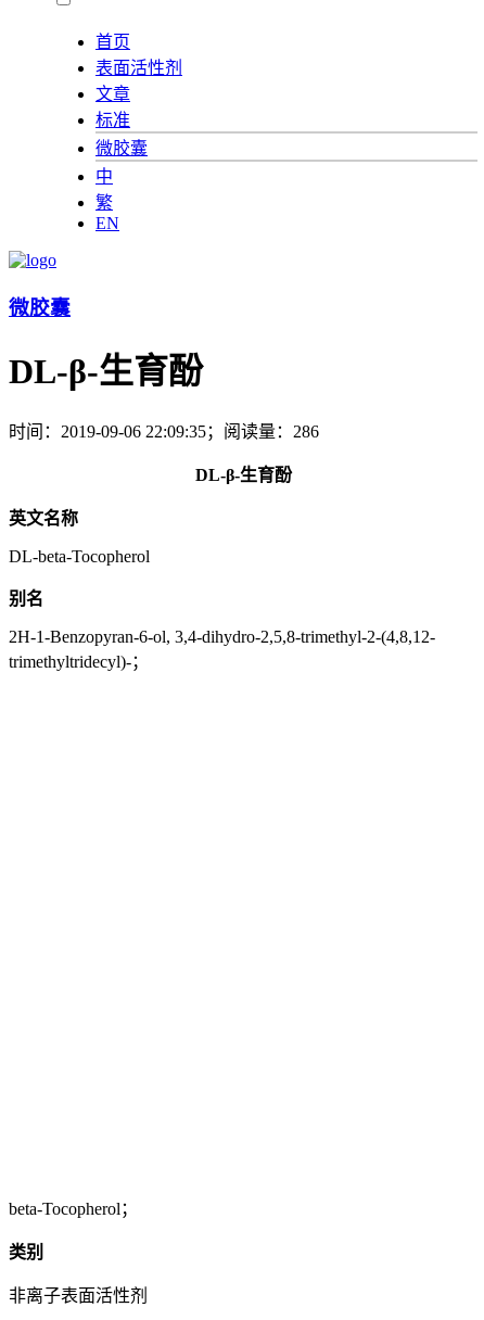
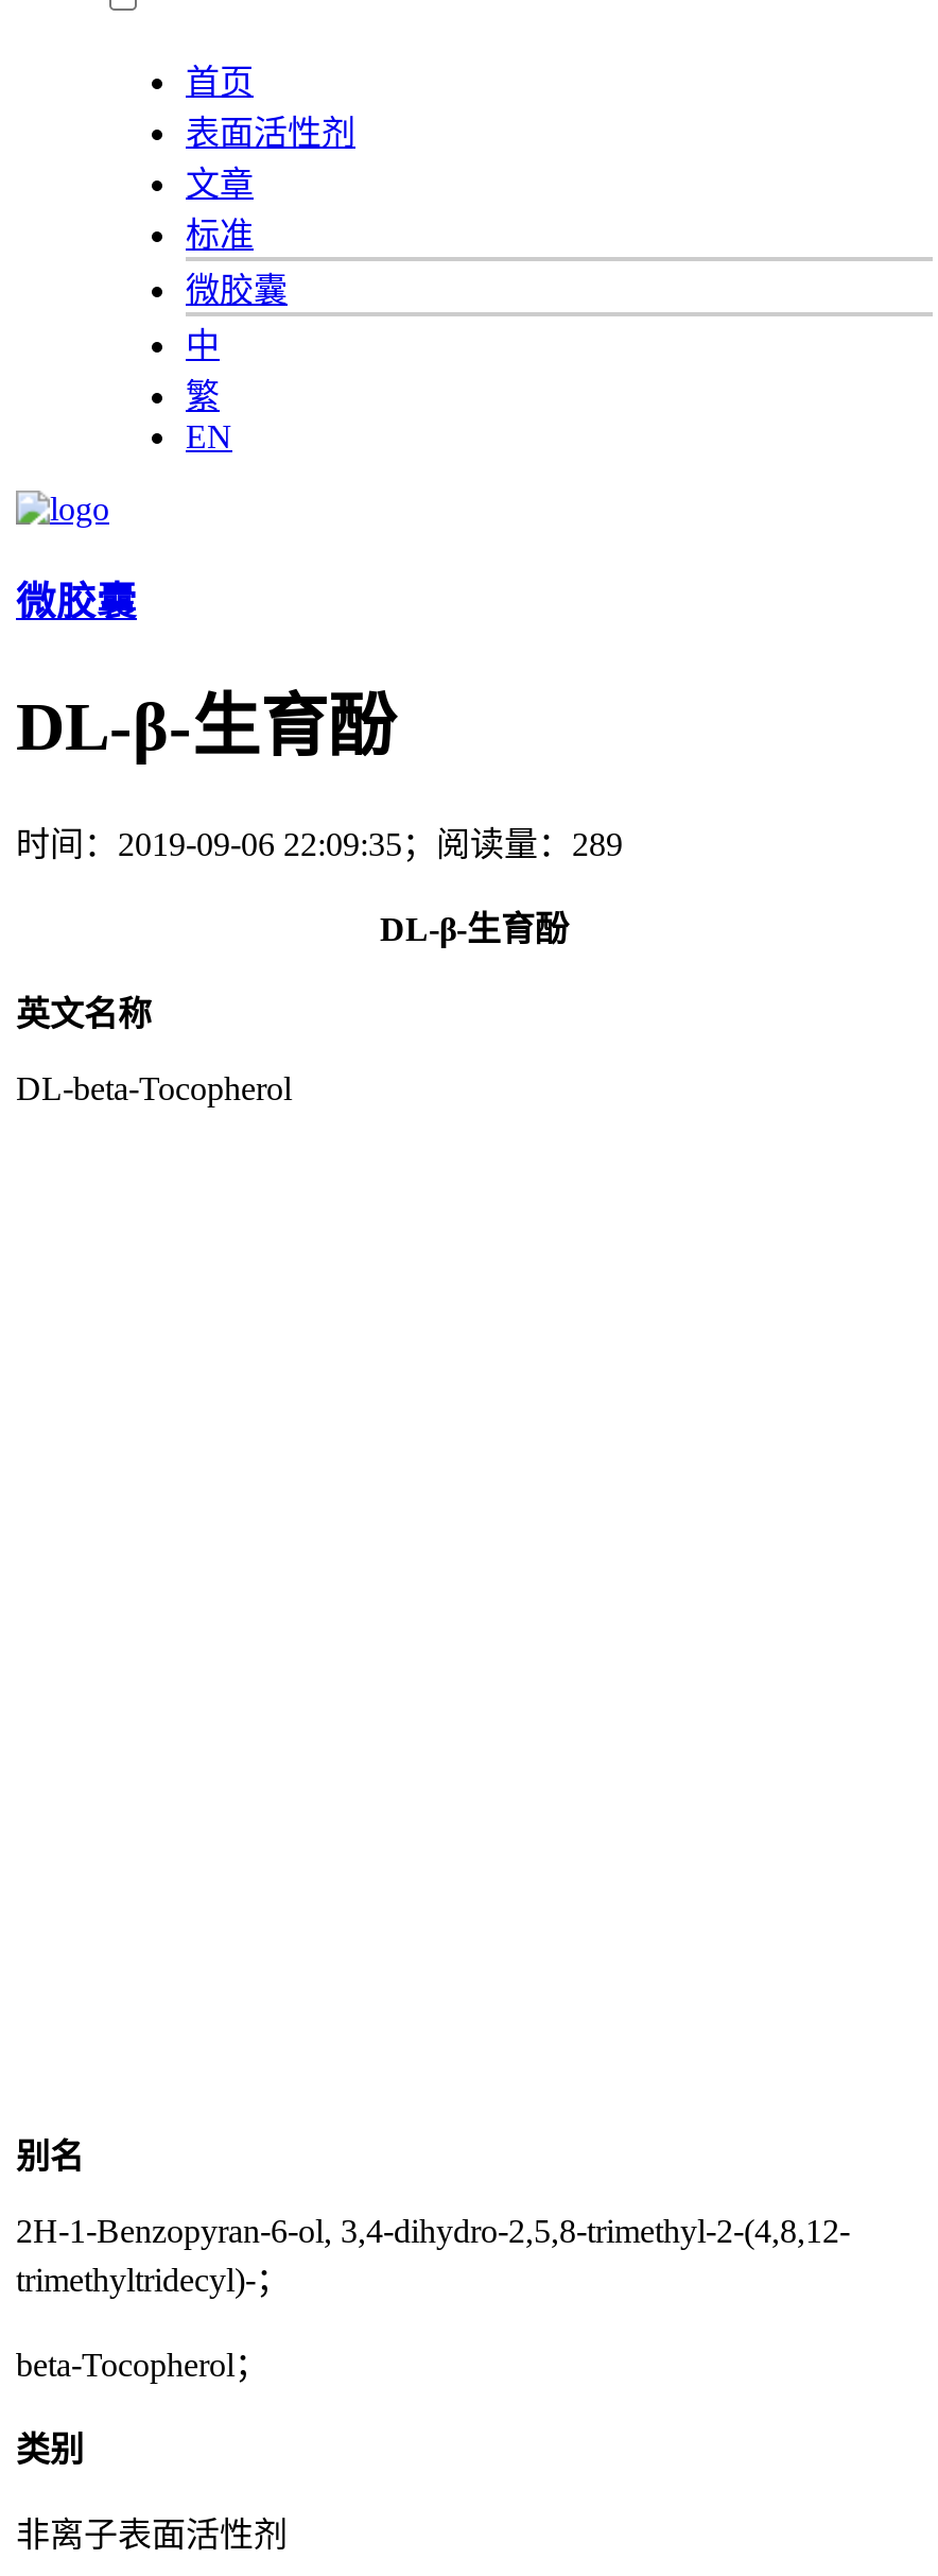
- 时间：2019-09-06 22:09:35；阅读量：286
+ 时间：2019-09-06 22:09:35；阅读量：289

moved down: 别名 | 2H-1-Benzopyran-6-ol, 3,4-dihydro-2,5,8-trimethyl-2-(4,8,12- | trimethyltridecyl)-；
